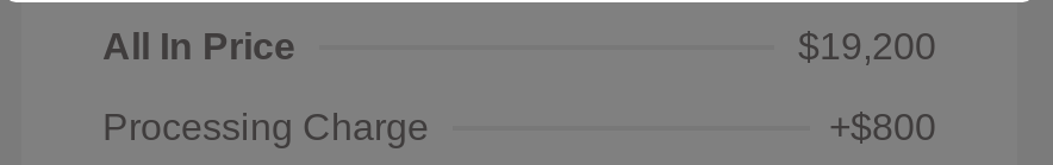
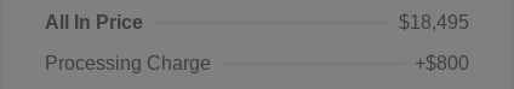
- $19,200
+ $18,495
